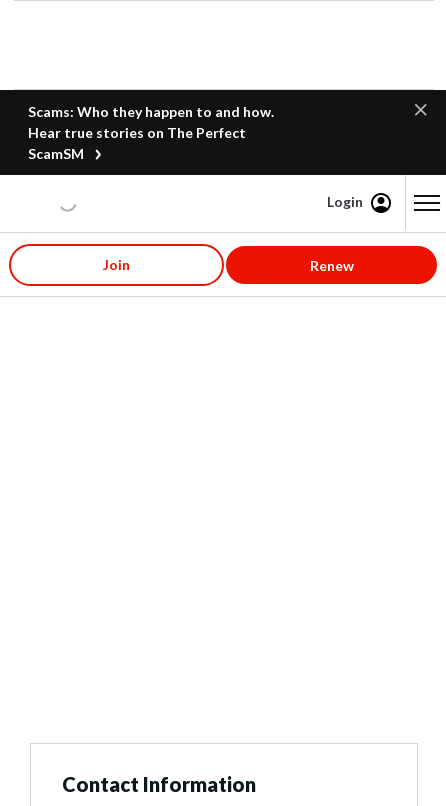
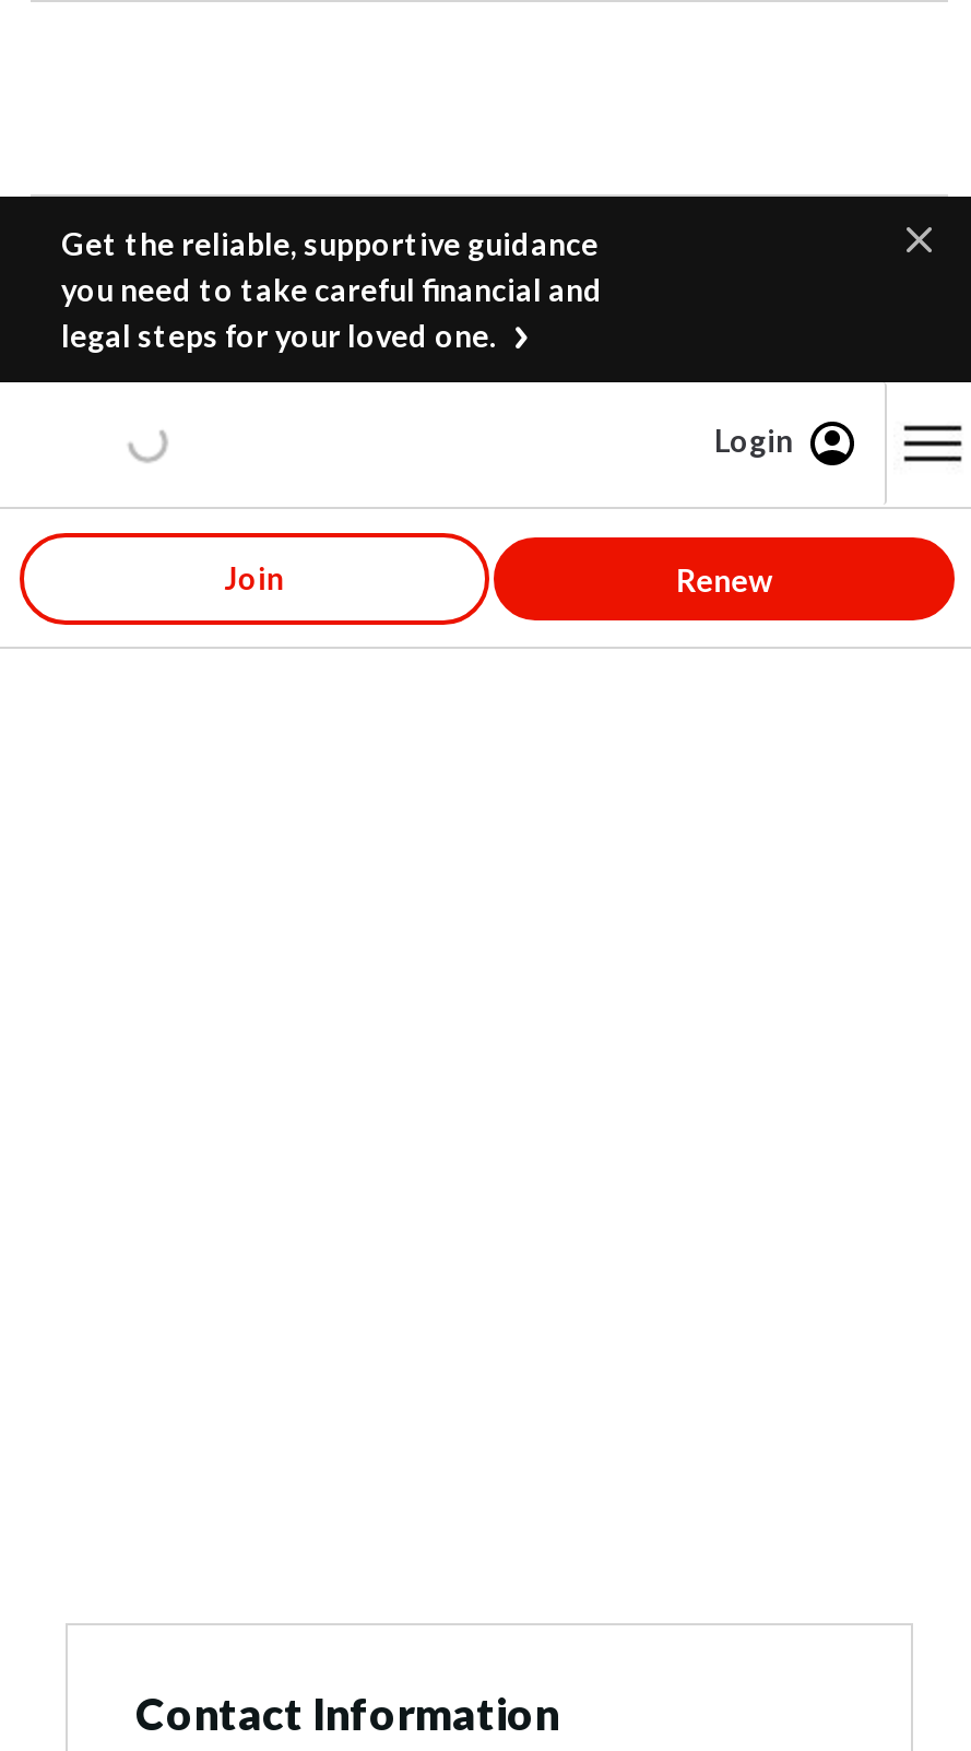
- Scams: Who they happen to and how.
- Hear true stories on The Perfect
- ScamSM
+ Get the reliable, supportive guidance
+ you need to take careful financial and
+ legal steps for your loved one.
